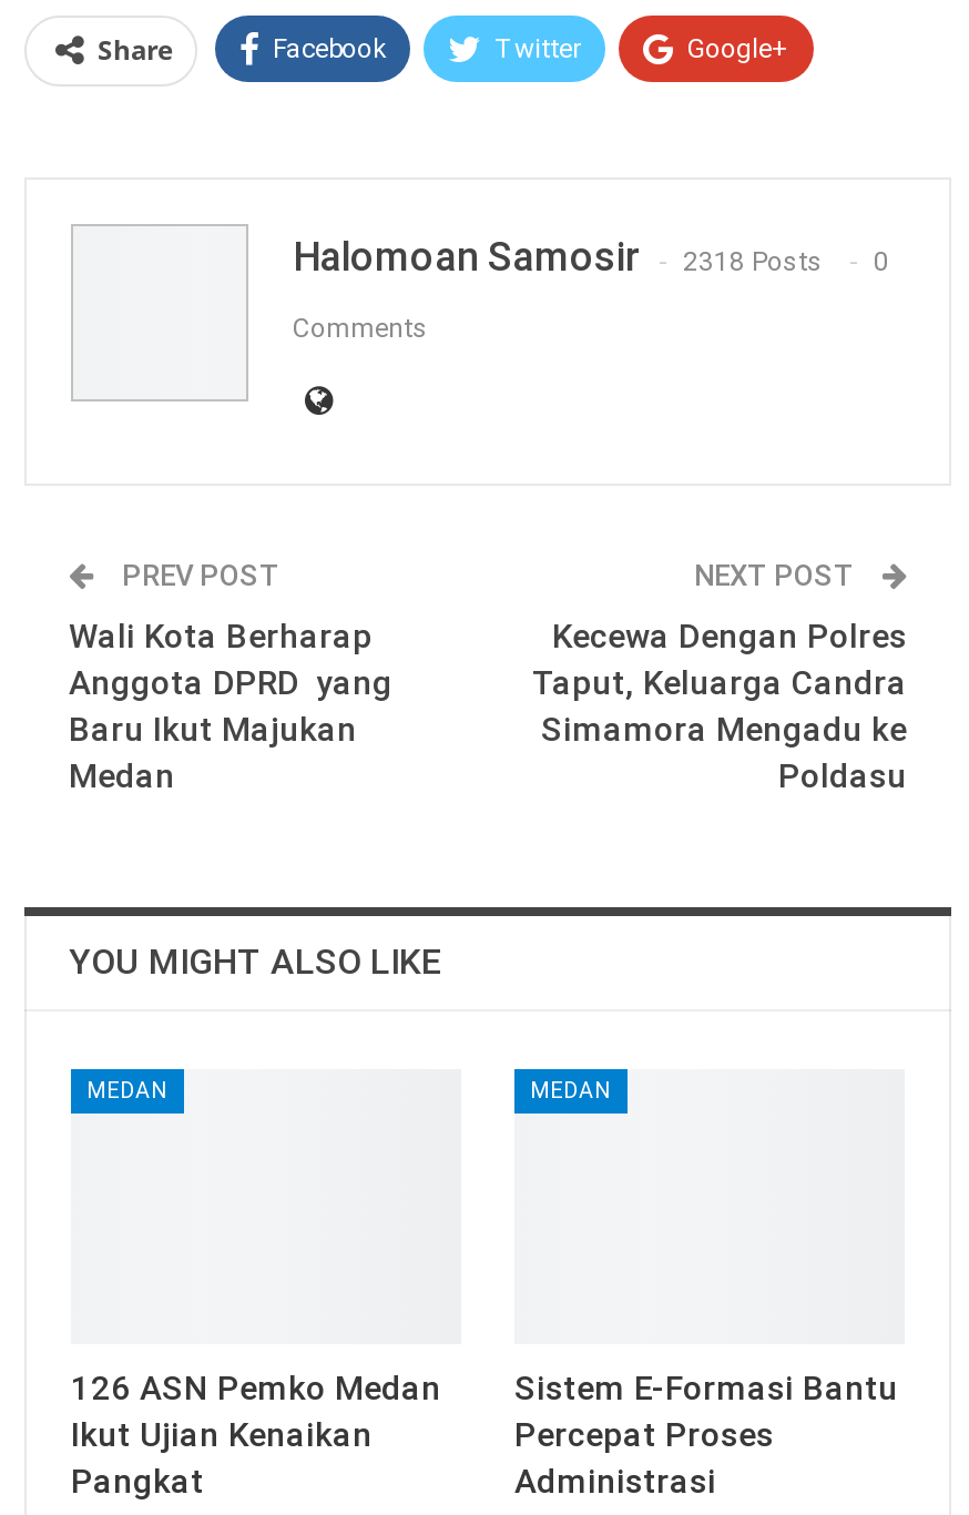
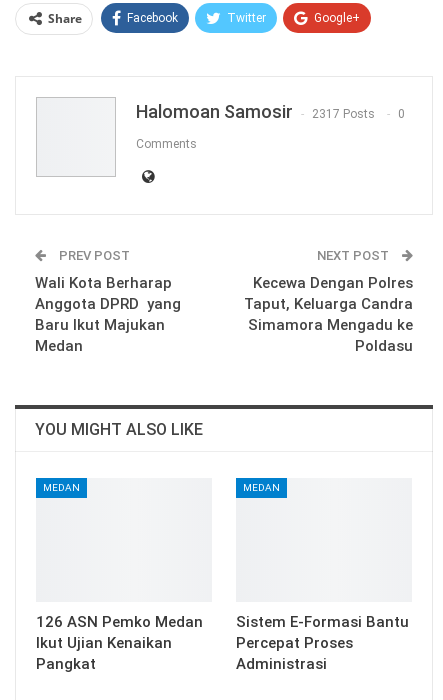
- Halomoan Samosir 2318 Posts 0
+ Halomoan Samosir 2317 Posts 0
